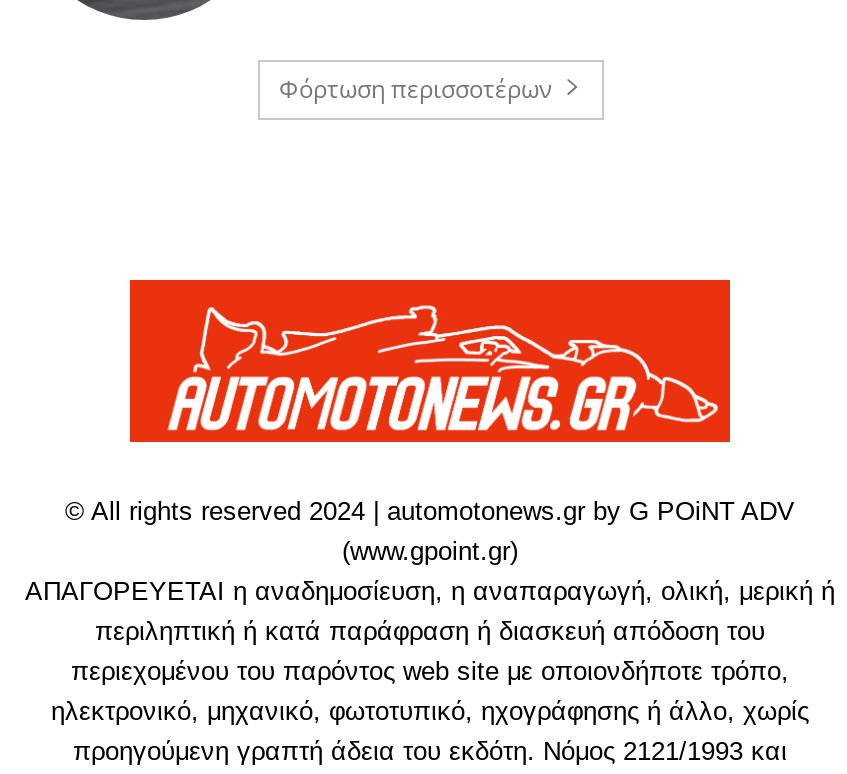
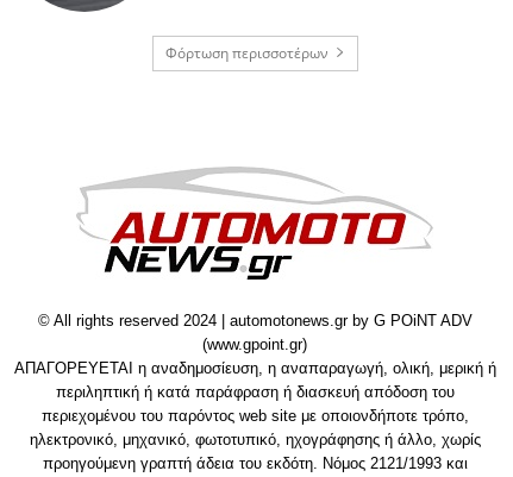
- [image]
+ [image]
